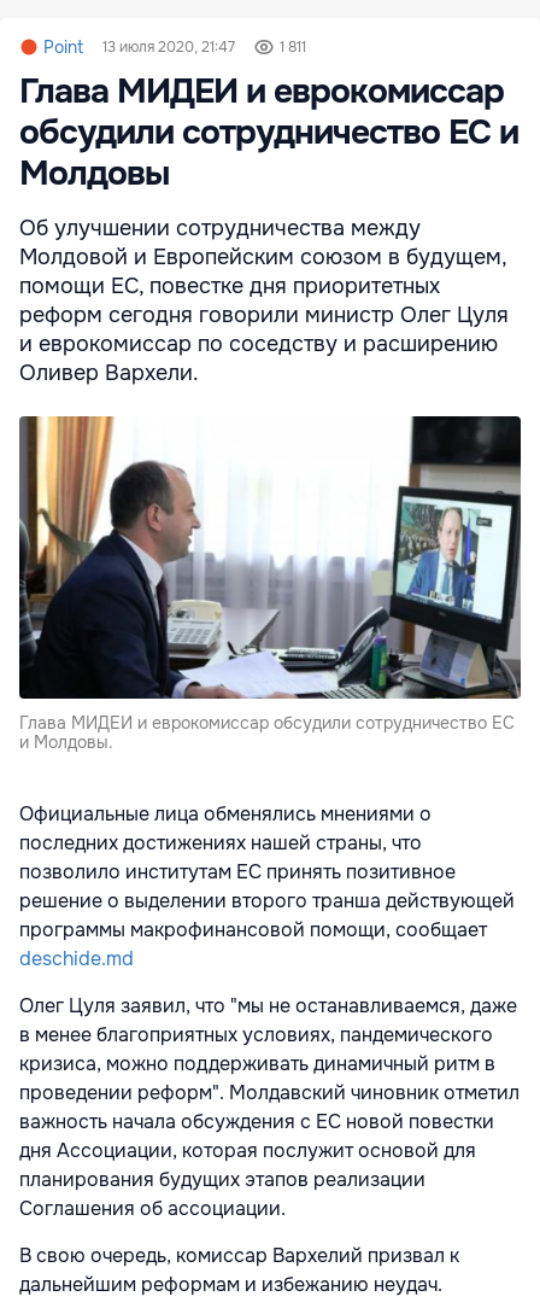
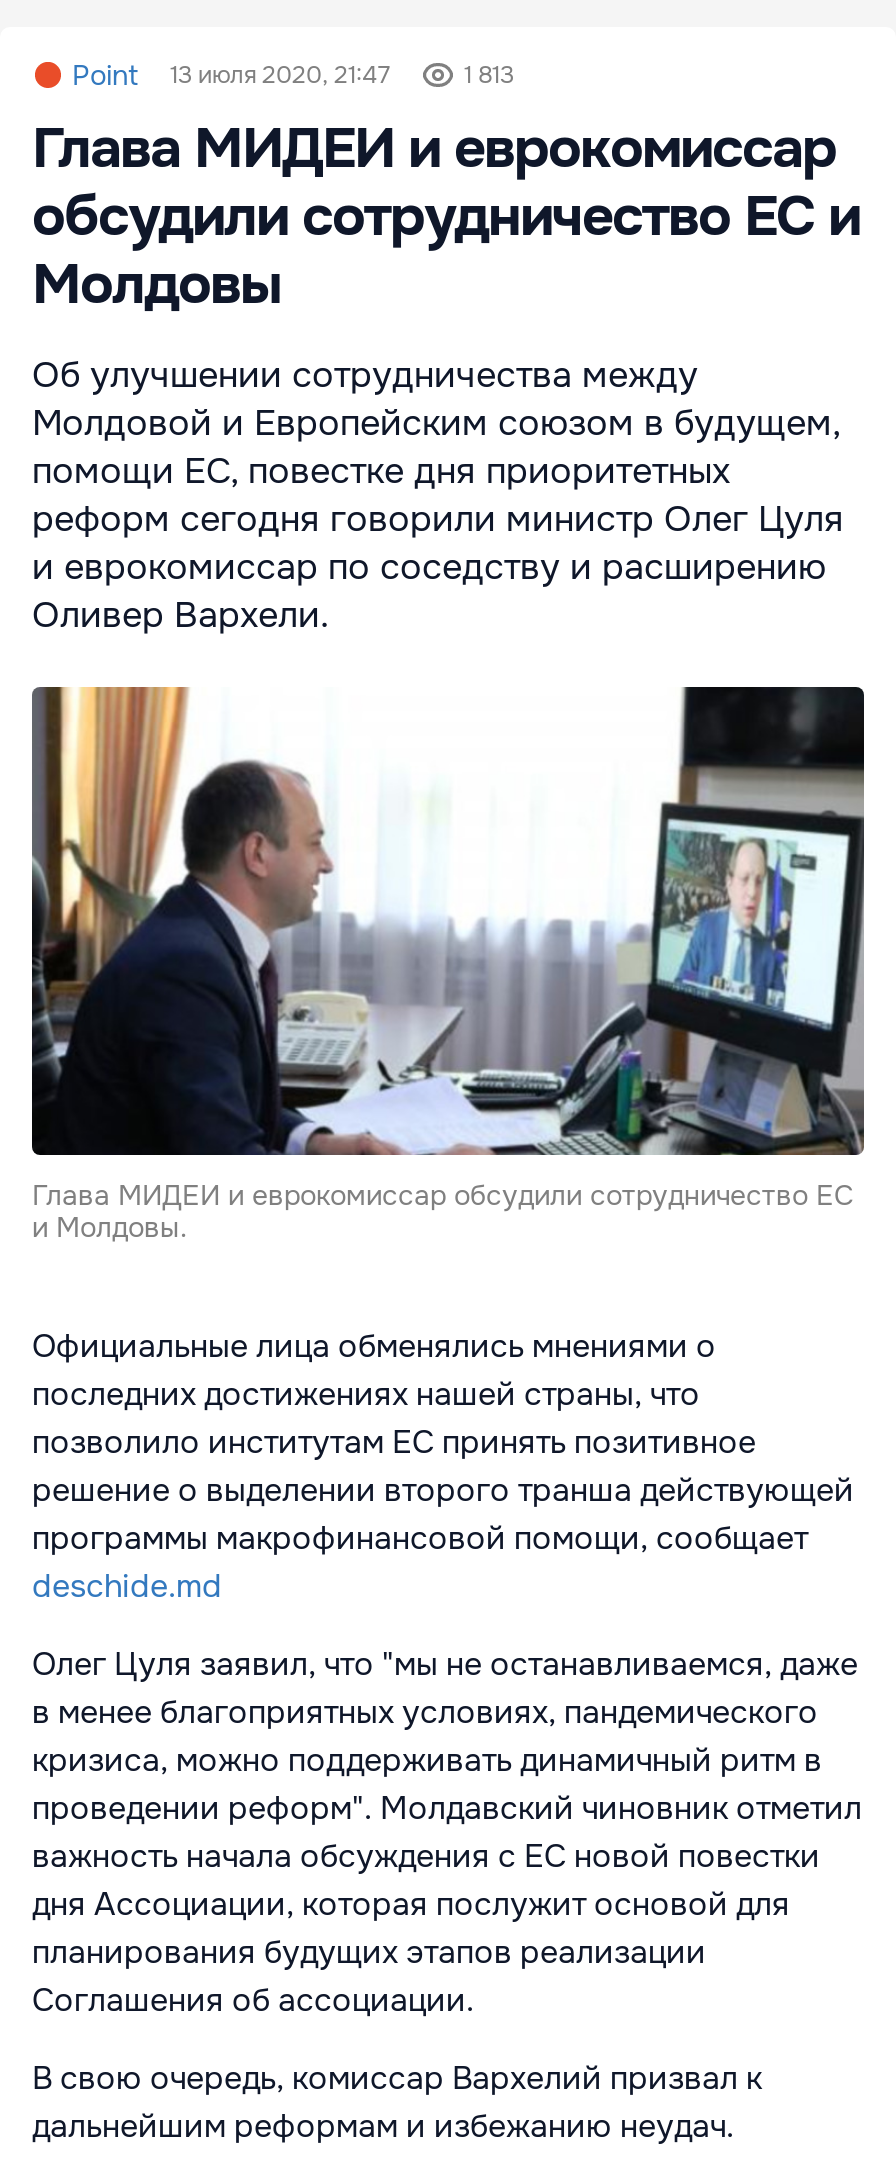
- 1 811
+ 1 813
